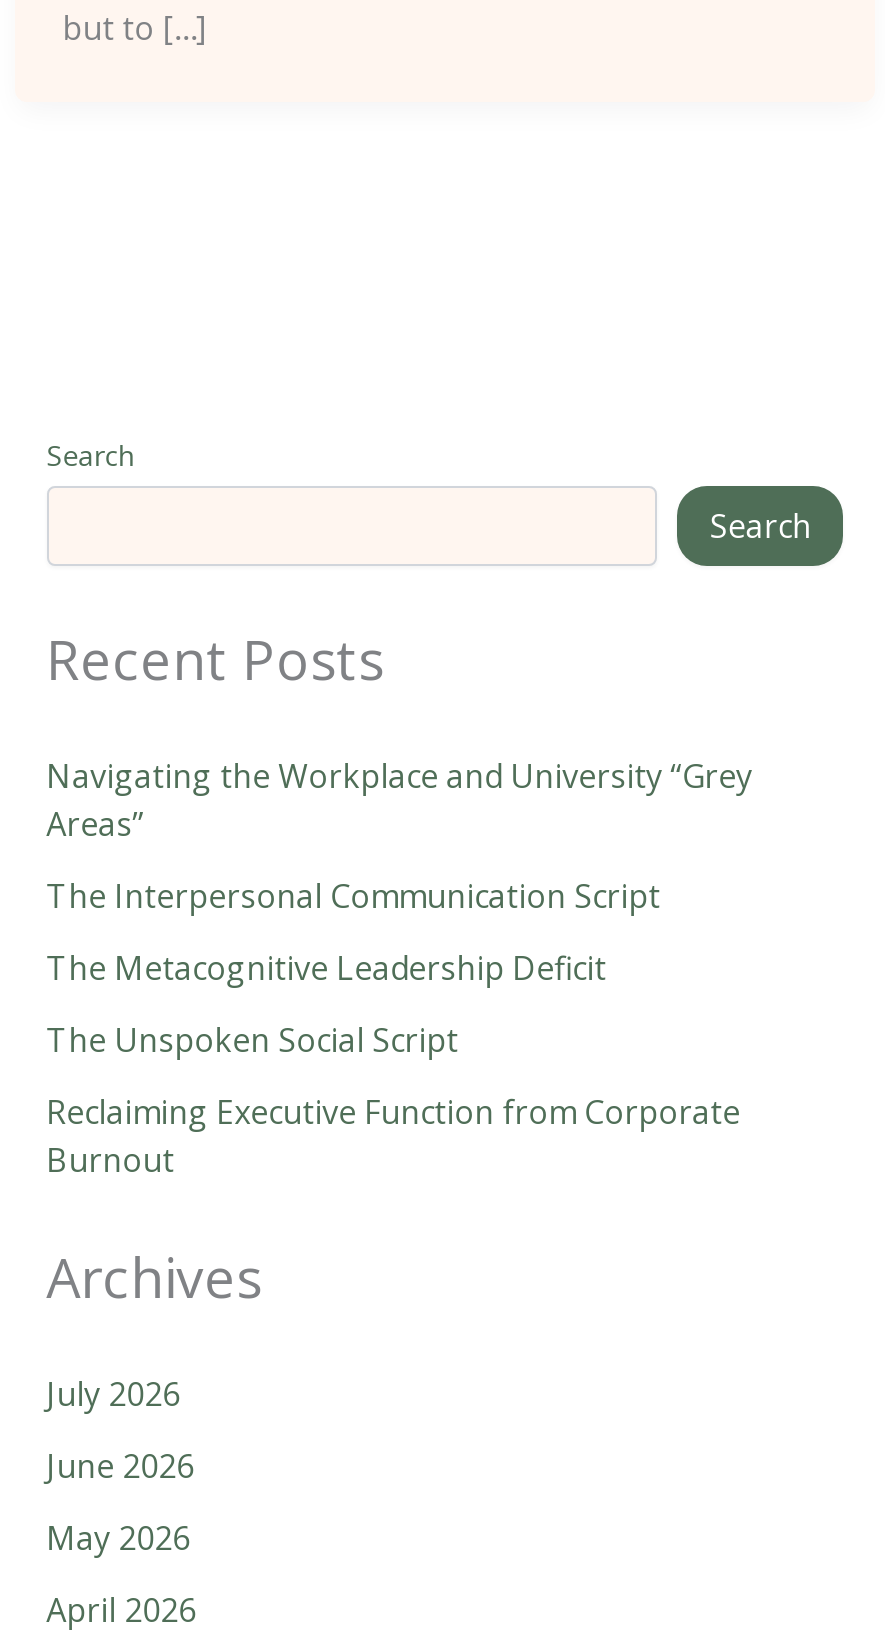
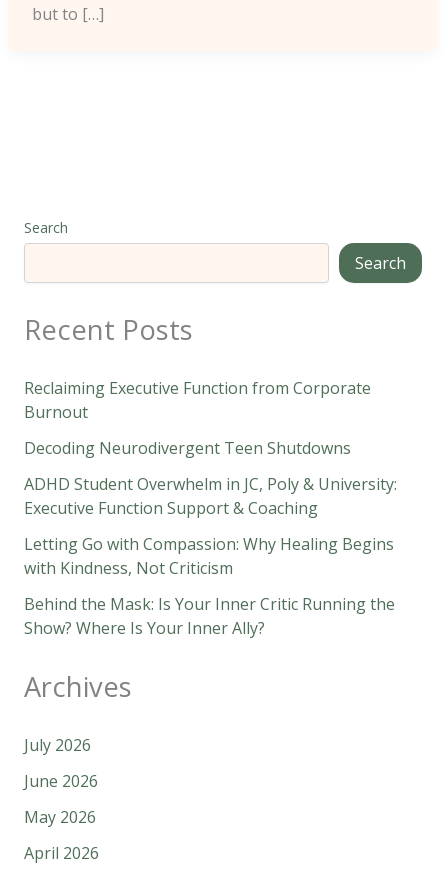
- Navigating the Workplace and University “Grey
- Areas”
- The Interpersonal Communication Script
- The Metacognitive Leadership Deficit
- The Unspoken Social Script

moved up: Reclaiming Executive Function from Corporate | Burnout

+ Decoding Neurodivergent Teen Shutdowns
+ ADHD Student Overwhelm in JC, Poly & University:
+ Executive Function Support & Coaching
+ Letting Go with Compassion: Why Healing Begins
+ with Kindness, Not Criticism
+ Behind the Mask: Is Your Inner Critic Running the
+ Show? Where Is Your Inner Ally?
